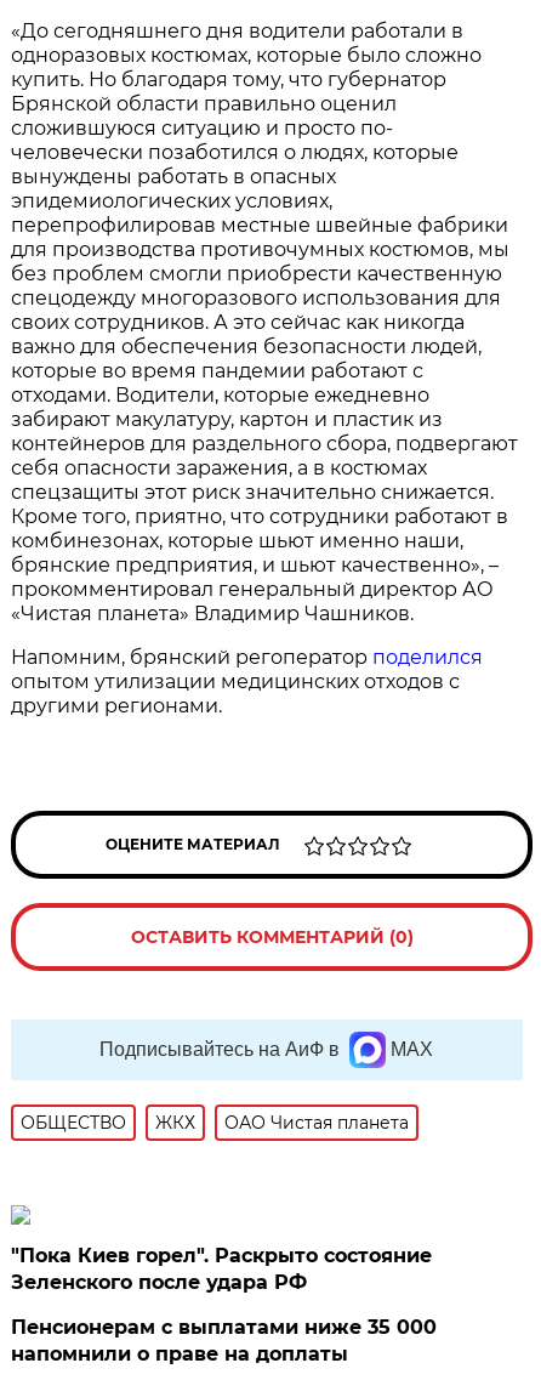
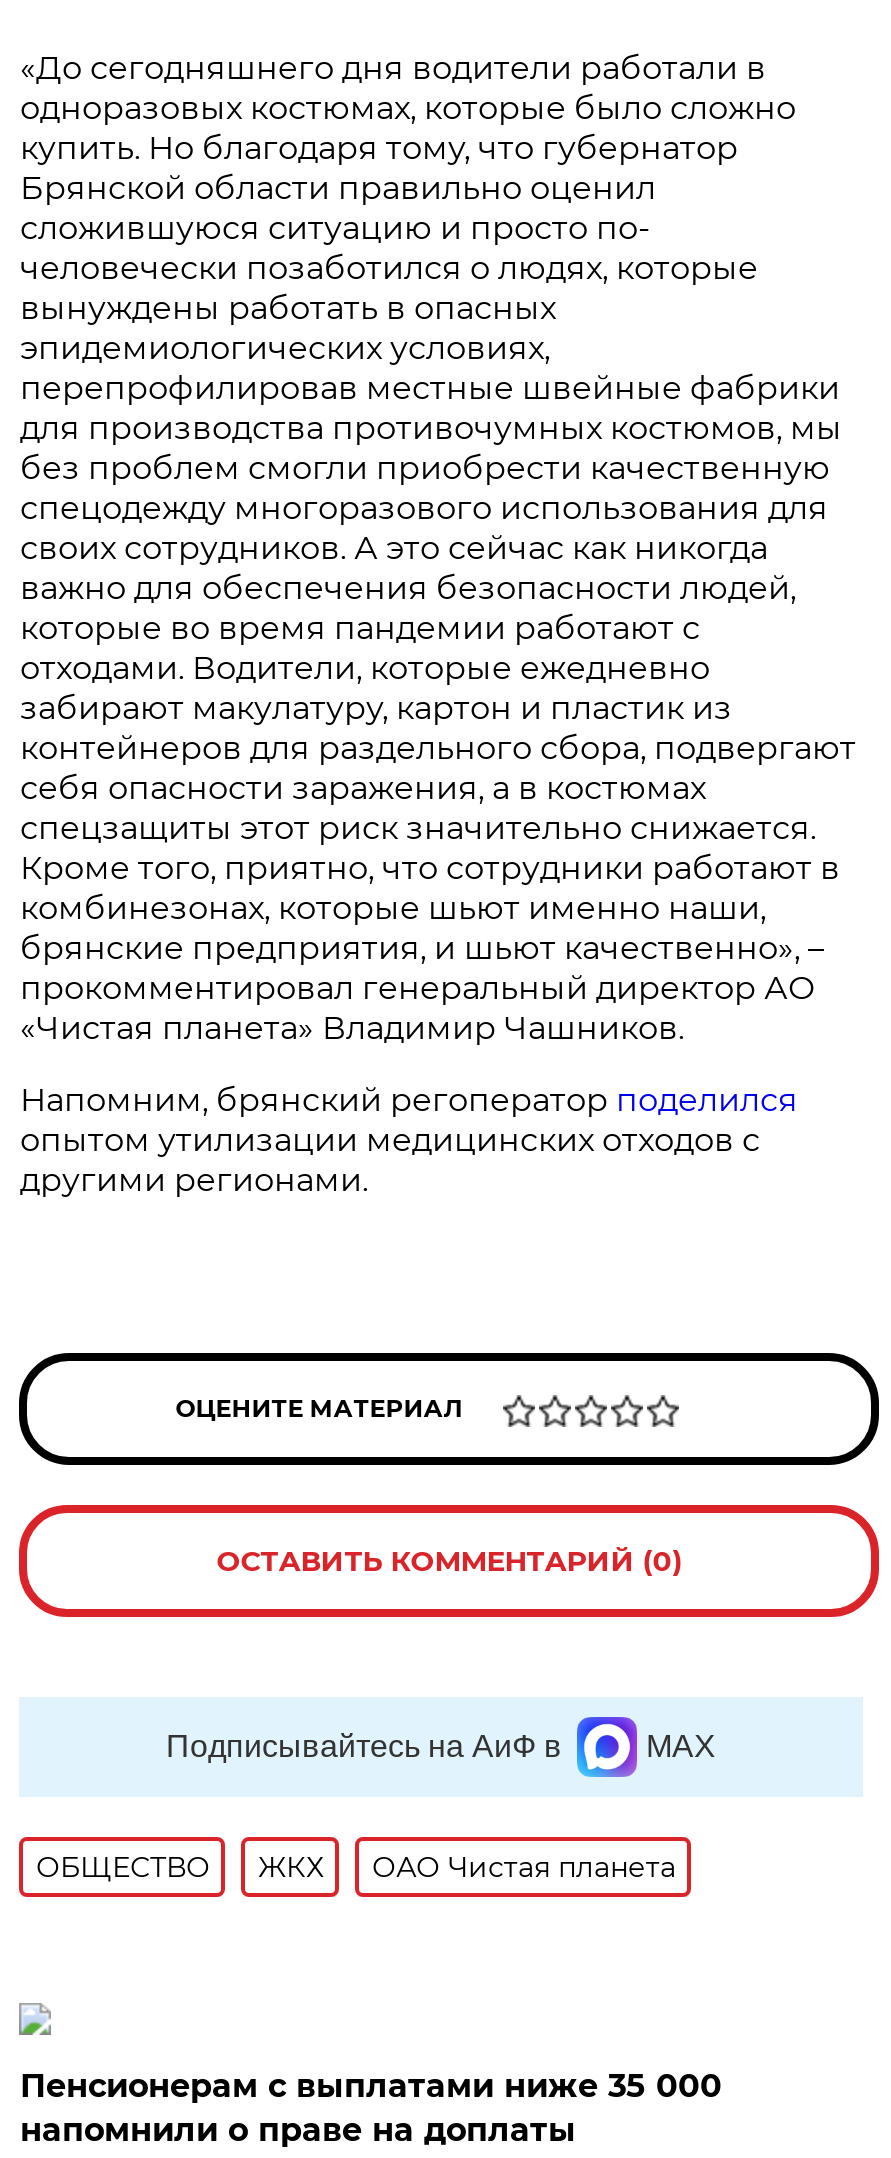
- "Пока Киев горел". Раскрыто состояние
- Зеленского после удара РФ
